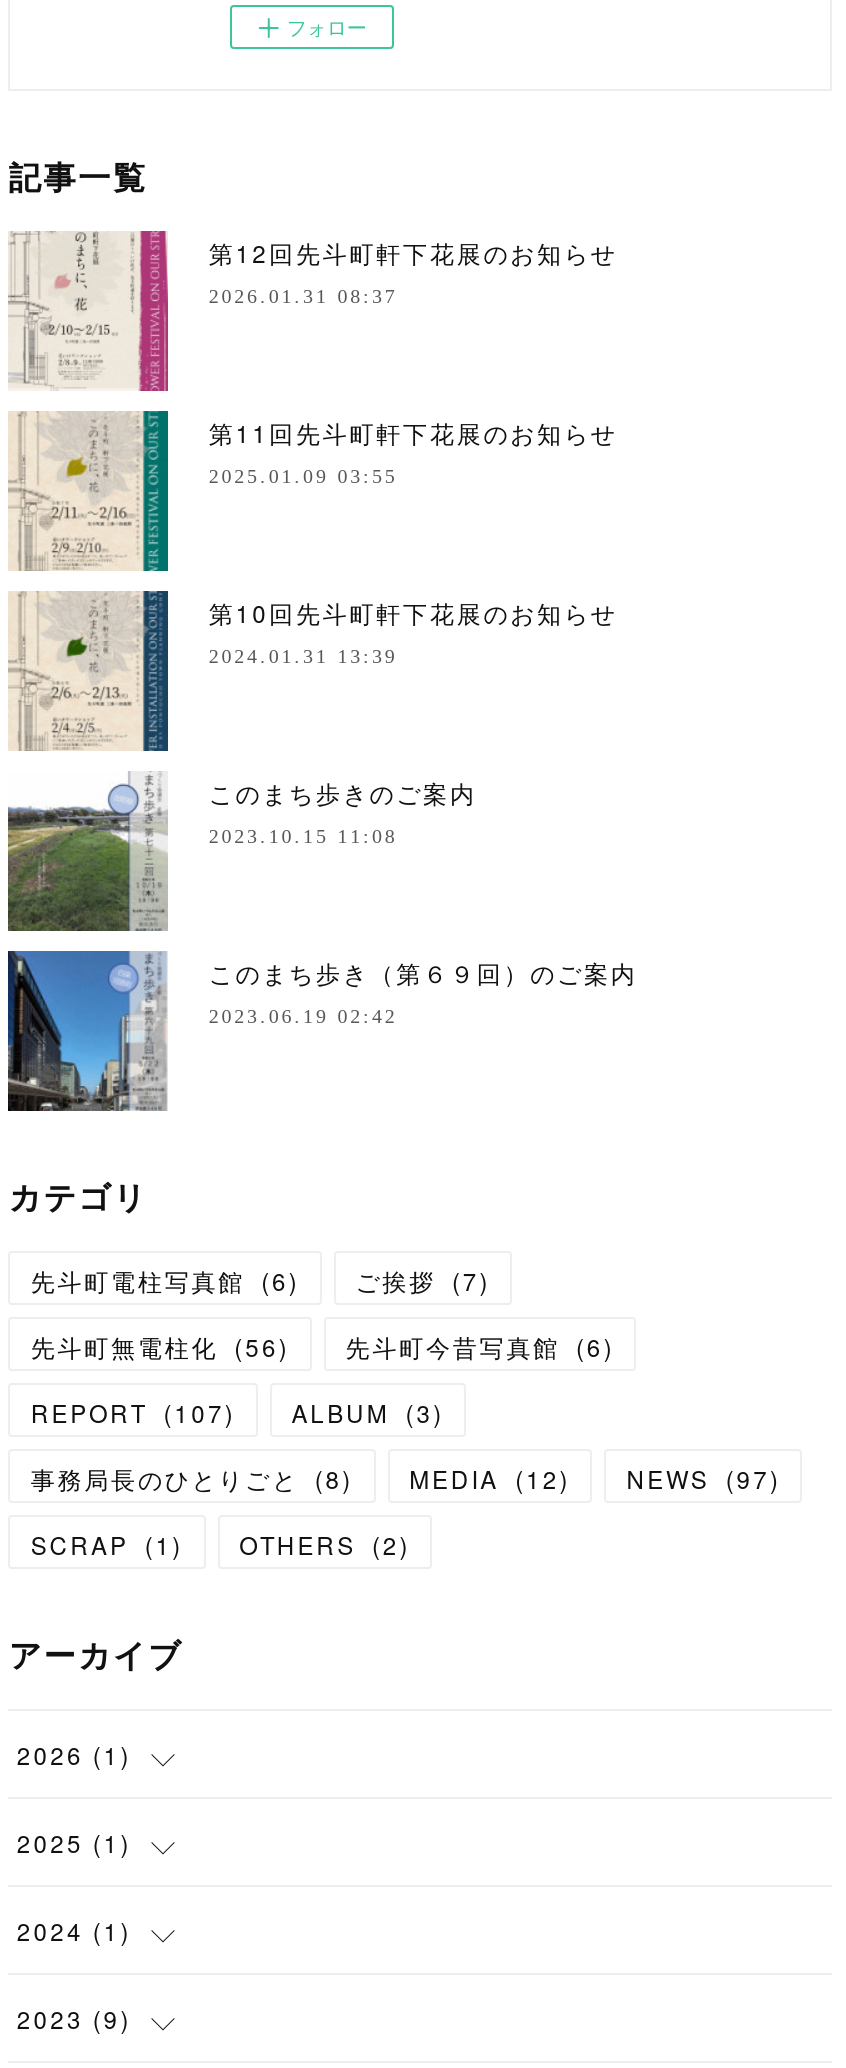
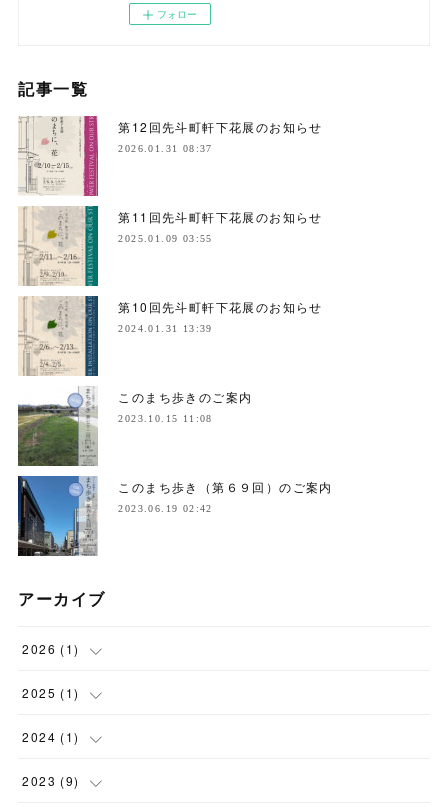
- カテゴリ
- 先斗町電柱写真館 (6)
- ご挨拶 (7)
- 先斗町無電柱化 (56)
- 先斗町今昔写真館 (6)
- REPORT (107)
- ALBUM (3)
- 事務局長のひとりごと (8)
- MEDIA (12)
- NEWS (97)
- SCRAP (1)
- OTHERS (2)
